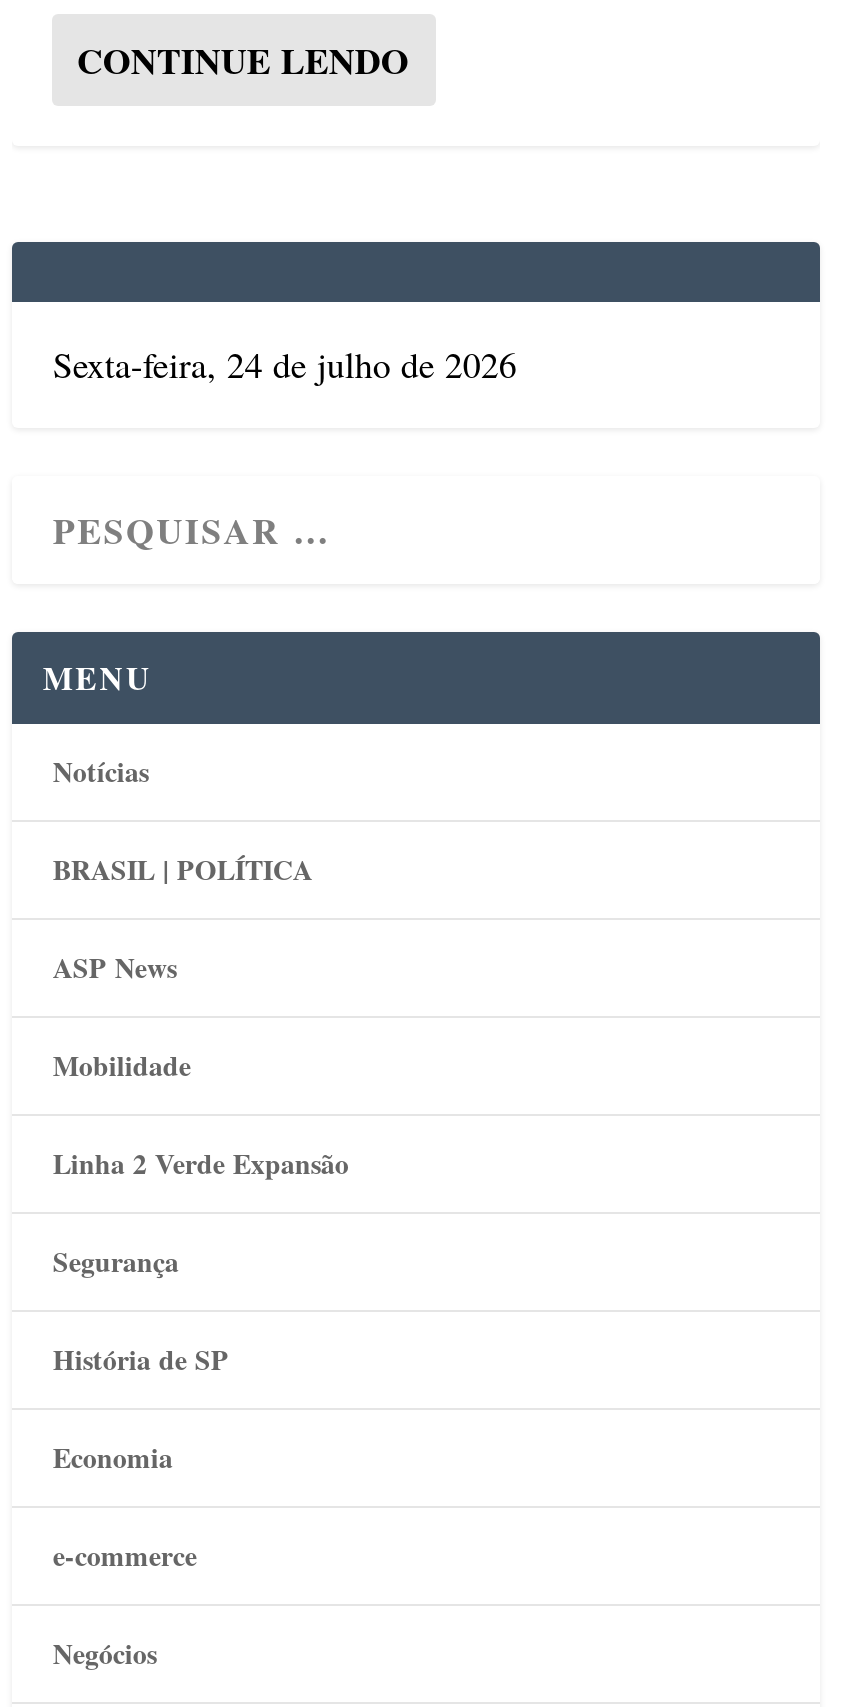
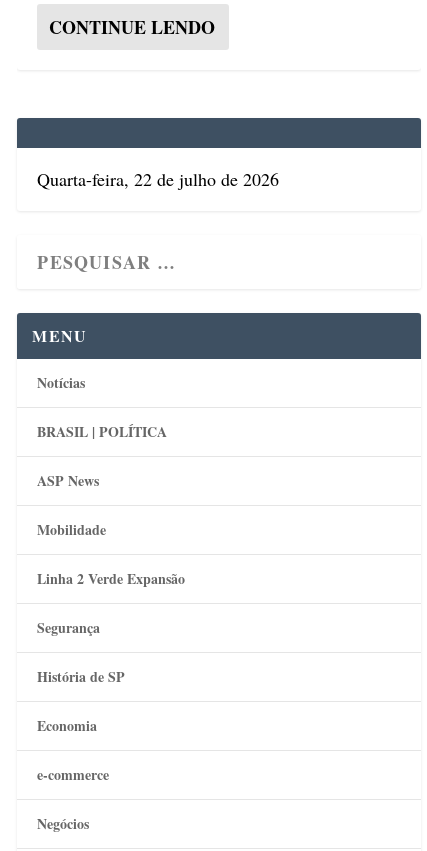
- Sexta-feira, 24 de julho de 2026
+ Quarta-feira, 22 de julho de 2026
